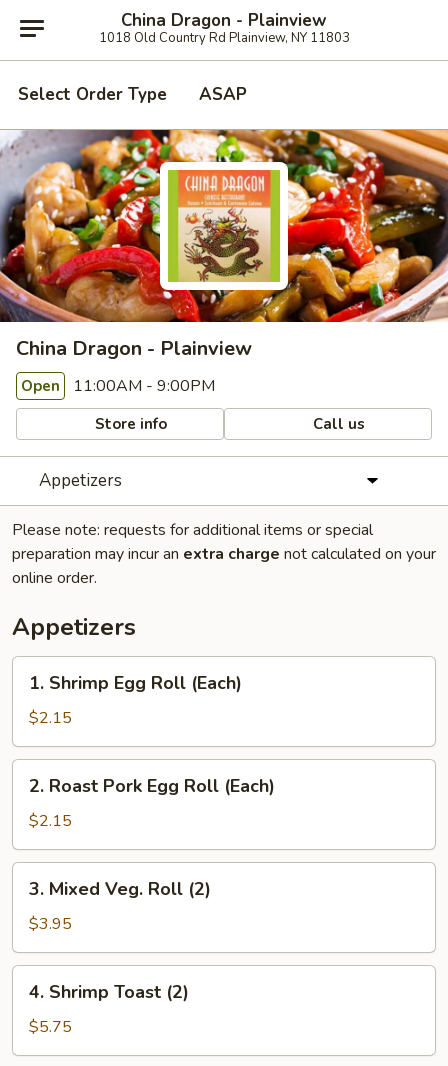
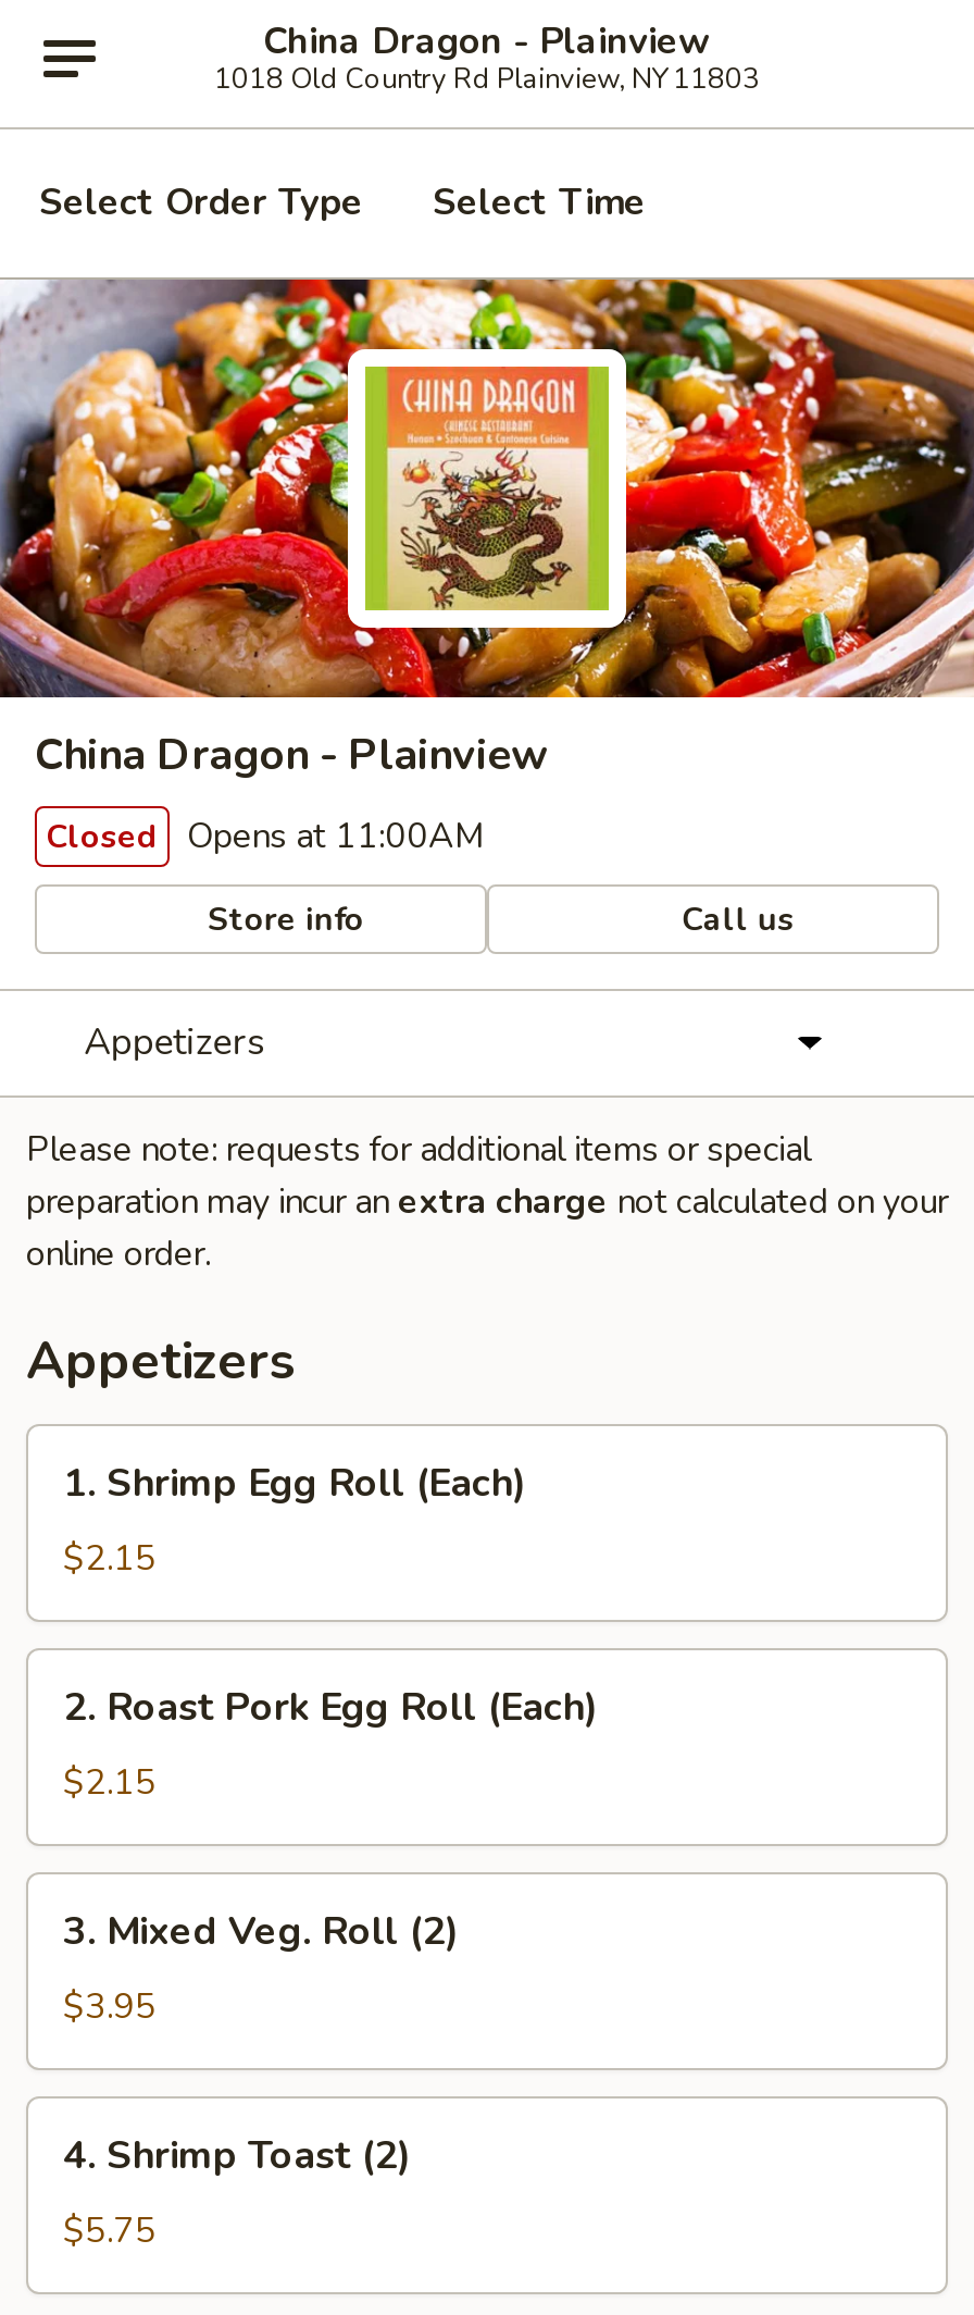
- ASAP
+ Select Time

- Open 11:00AM - 9:00PM
+ Closed Opens at 11:00AM
